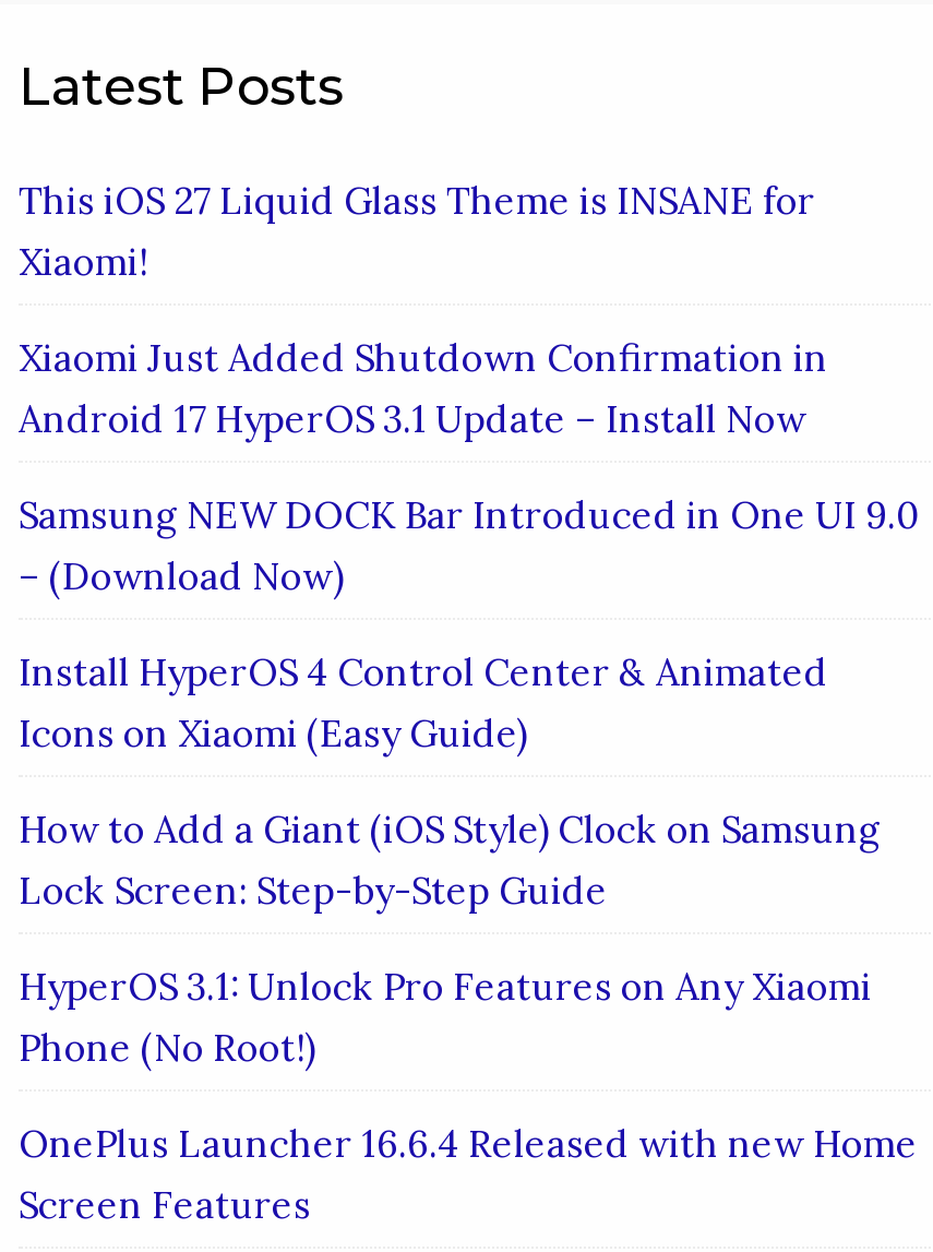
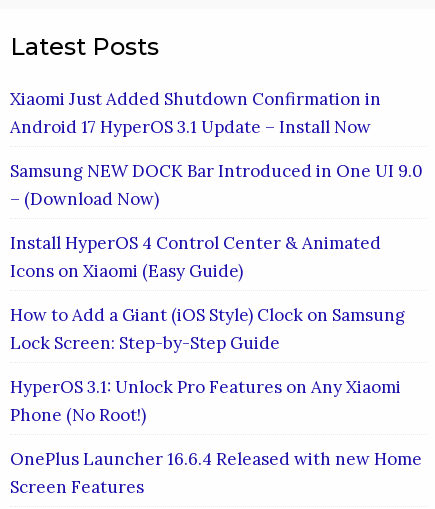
- This iOS 27 Liquid Glass Theme is INSANE for
- Xiaomi!
